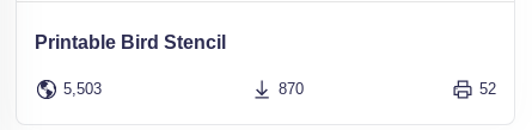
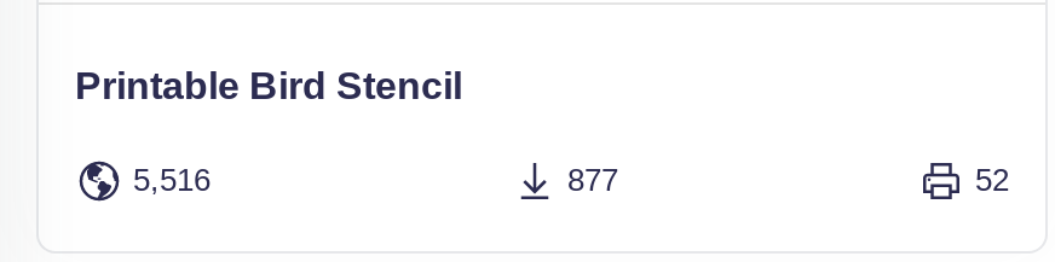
- 5,503
+ 5,516

- 870
+ 877
